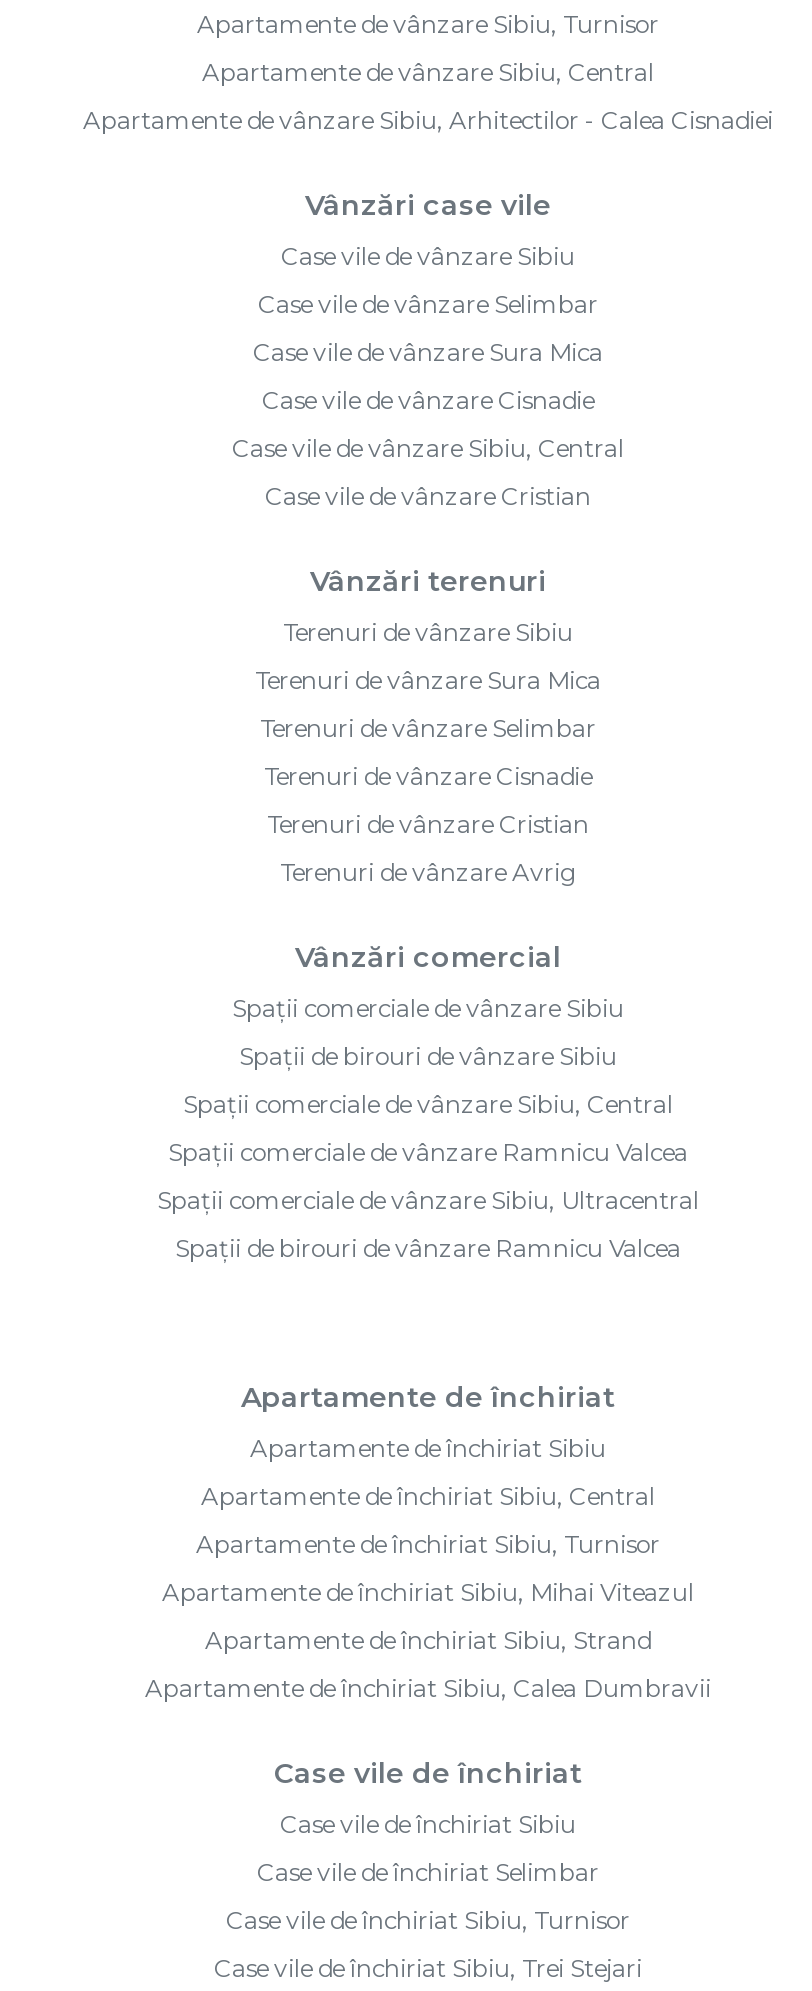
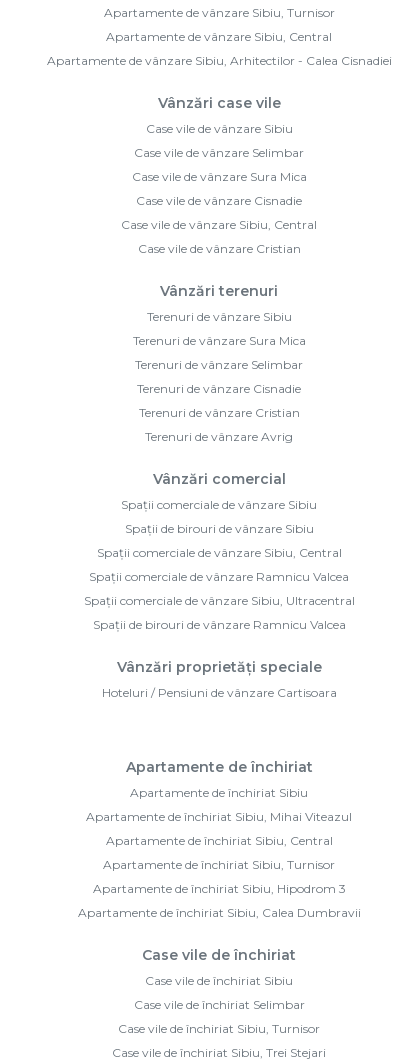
+ Vânzări proprietăți speciale
+ Hoteluri / Pensiuni de vânzare Cartisoara

moved down: Apartamente de închiriat Sibiu, Central | Apartamente de închiriat Sibiu, Turnisor

moved up: Apartamente de închiriat Sibiu, Mihai Viteazul

- Apartamente de închiriat Sibiu, Strand
+ Apartamente de închiriat Sibiu, Hipodrom 3
